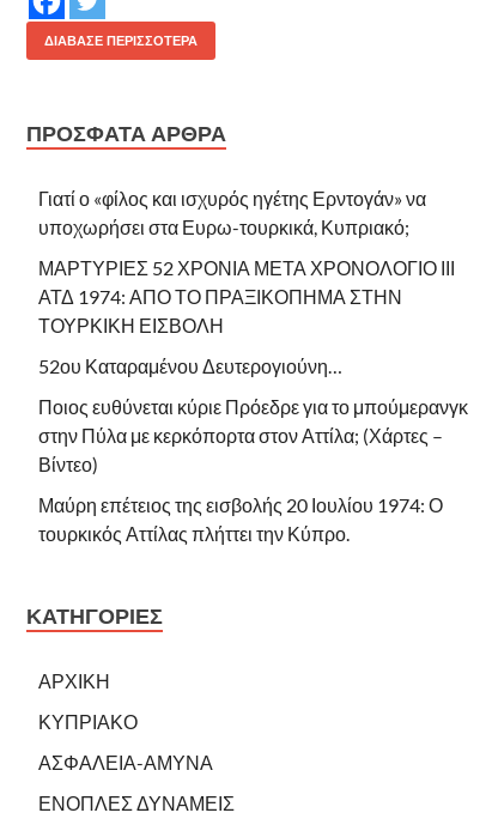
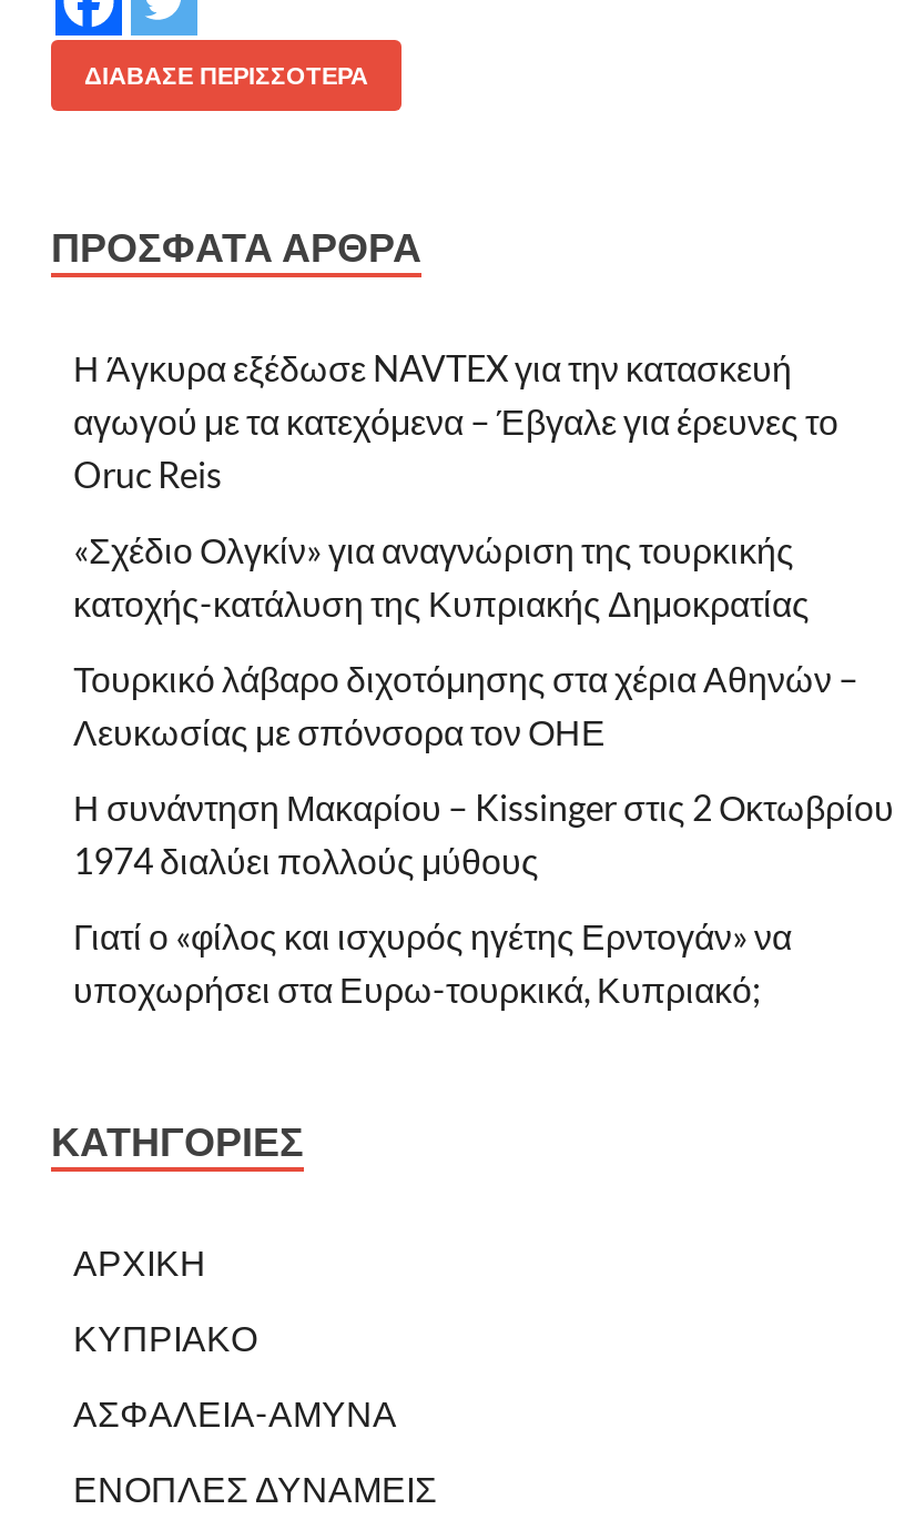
+ Η Άγκυρα εξέδωσε NAVTEX για την κατασκευή
+ αγωγού με τα κατεχόμενα – Έβγαλε για έρευνες το
+ Oruc Reis
+ «Σχέδιο Ολγκίν» για αναγνώριση της τουρκικής
+ κατοχής-κατάλυση της Κυπριακής Δημοκρατίας
+ Τουρκικό λάβαρο διχοτόμησης στα χέρια Αθηνών –
+ Λευκωσίας με σπόνσορα τον ΟΗΕ
+ Η συνάντηση Μακαρίου – Kissinger στις 2 Οκτωβρίου
+ 1974 διαλύει πολλούς μύθους

moved down: Γιατί ο «φίλος και ισχυρός ηγέτης Ερντογάν» να | υποχωρήσει στα Ευρω-τουρκικά, Κυπριακό;

- ΜΑΡΤΥΡΙΕΣ 52 ΧΡΟΝΙΑ ΜΕΤΑ ΧΡΟΝΟΛΟΓΙΟ ΙΙΙ
- ΑΤΔ 1974: ΑΠΟ ΤΟ ΠΡΑΞΙΚΟΠΗΜΑ ΣΤΗΝ
- ΤΟΥΡΚΙΚΗ ΕΙΣΒΟΛΗ
- 52ου Καταραμένου Δευτερογιούνη…
- Ποιος ευθύνεται κύριε Πρόεδρε για το μπούμερανγκ
- στην Πύλα με κερκόπορτα στον Αττίλα; (Χάρτες –
- Βίντεο)
- Μαύρη επέτειος της εισβολής 20 Ιουλίου 1974: Ο
- τουρκικός Αττίλας πλήττει την Κύπρο.
